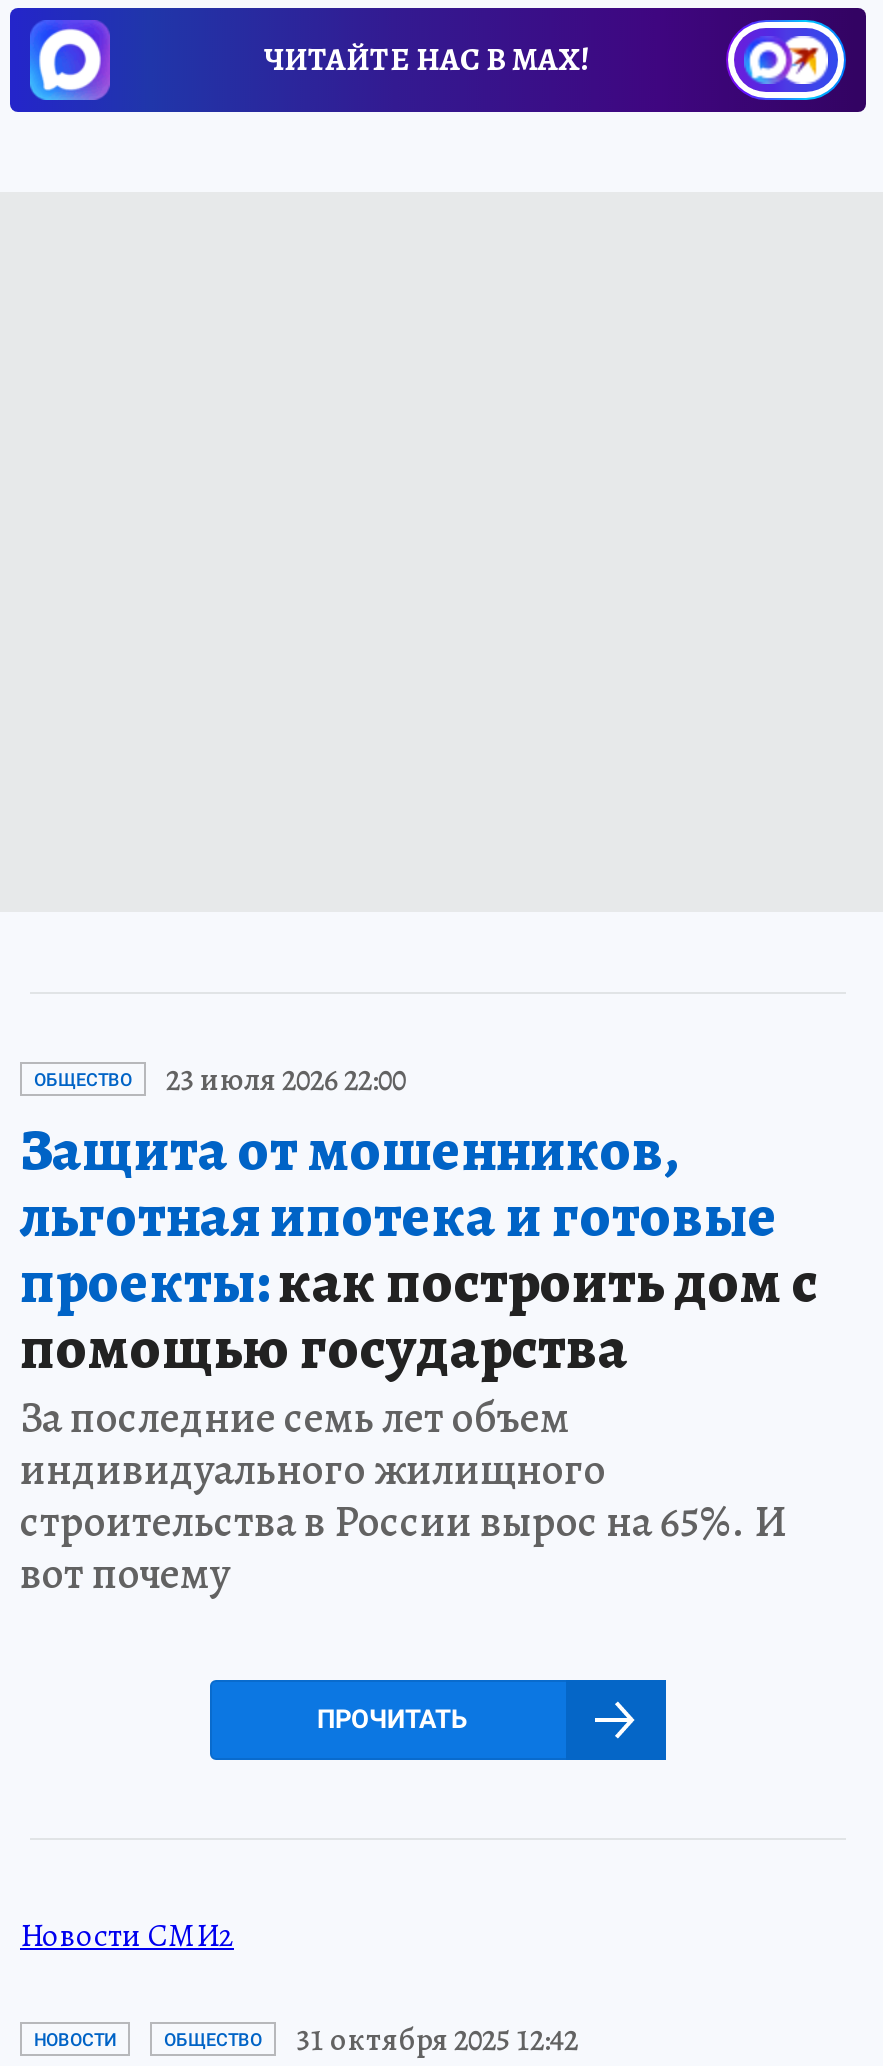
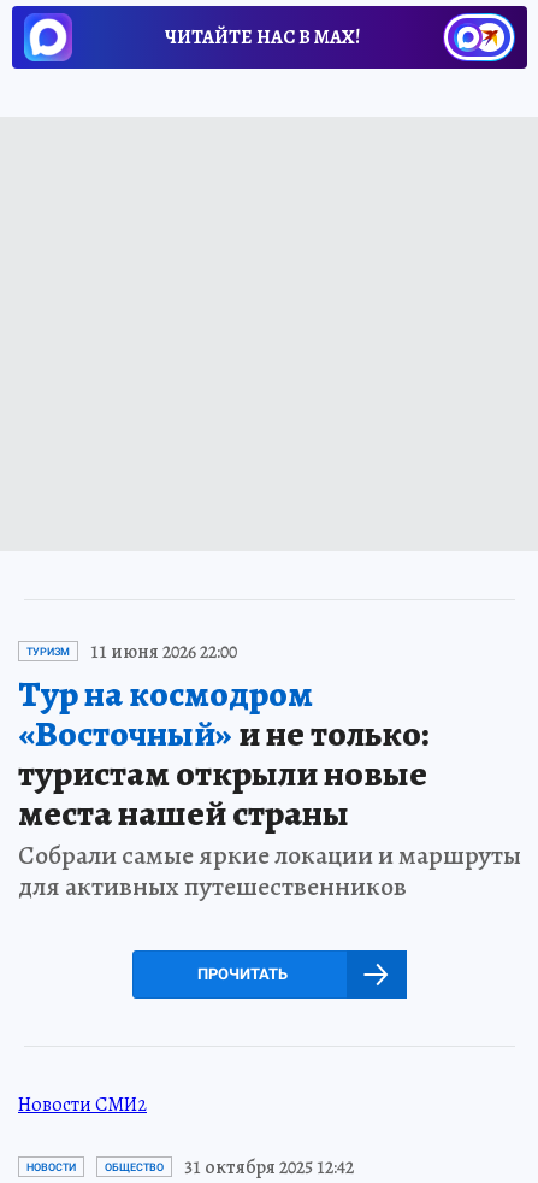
- ОБЩЕСТВО
- 23 июля 2026 22:00
- Защита от мошенников,
- льготная ипотека и готовые
- проекты:как построить дом с
- помощью государства
- За последние семь лет объем
- индивидуального жилищного
- строительства в России вырос на 65%. И
- вот почему
+ ТУРИЗМ
+ 11 июня 2026 22:00
+ Тур на космодром
+ «Восточный»и не только:
+ туристам открыли новые
+ места нашей страны
+ Собрали самые яркие локации и маршруты
+ для активных путешественников
